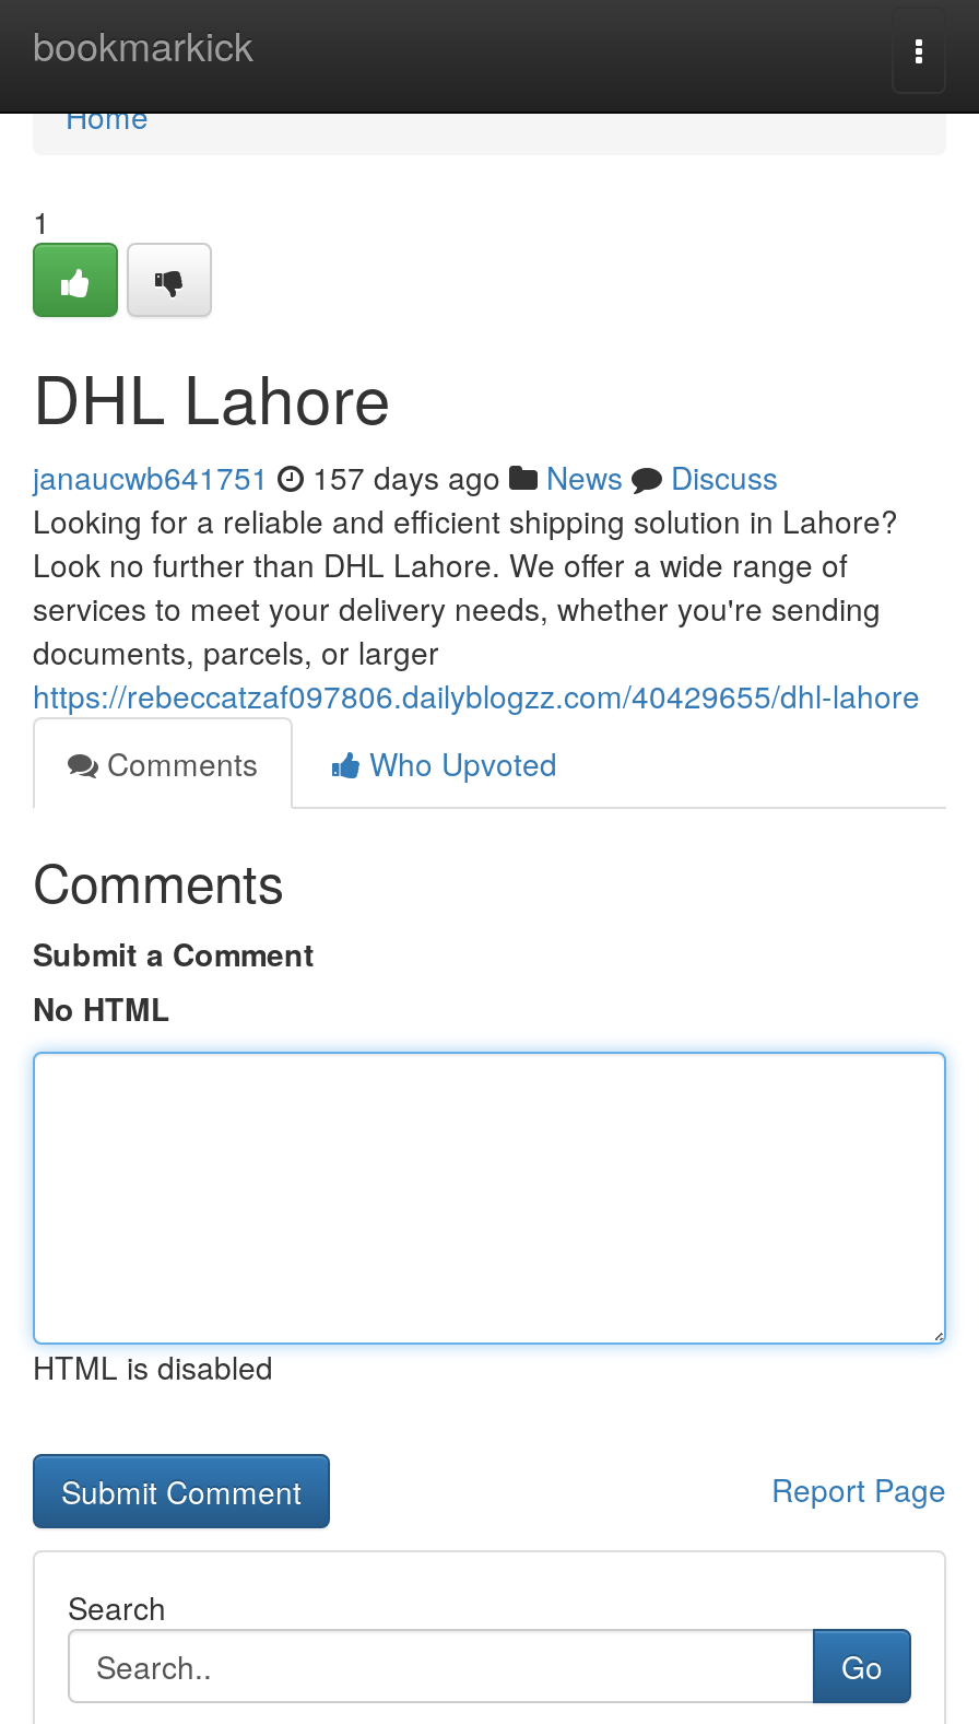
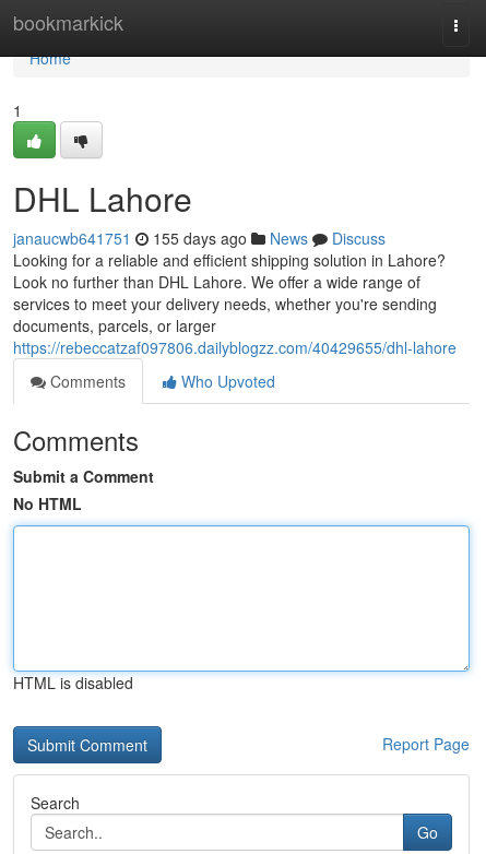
- janaucwb641751 157 days ago News Discuss
+ janaucwb641751 155 days ago News Discuss
